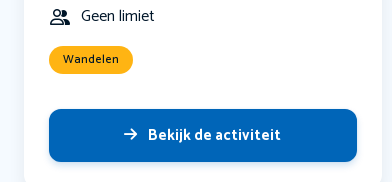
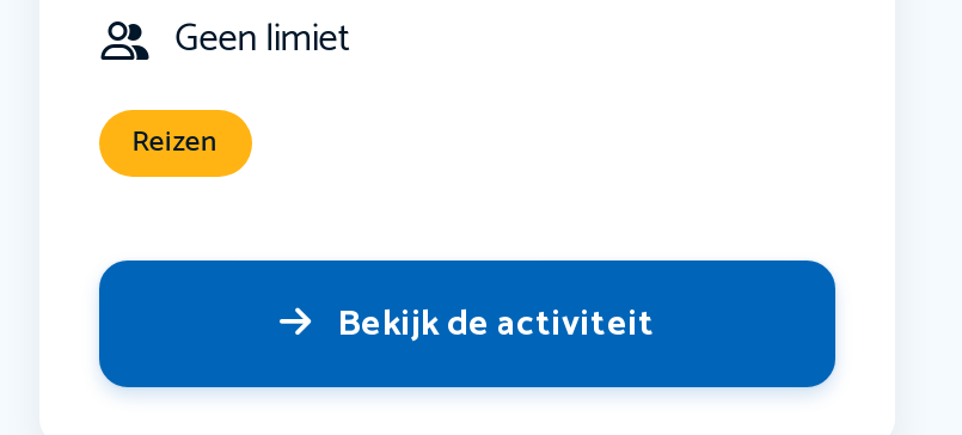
- Wandelen
+ Reizen
